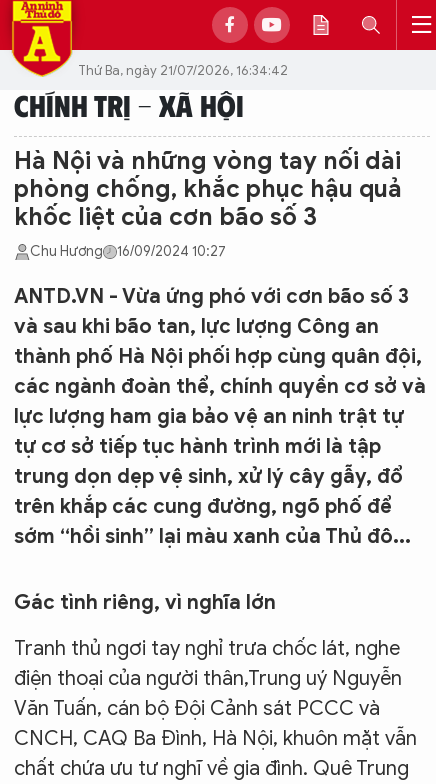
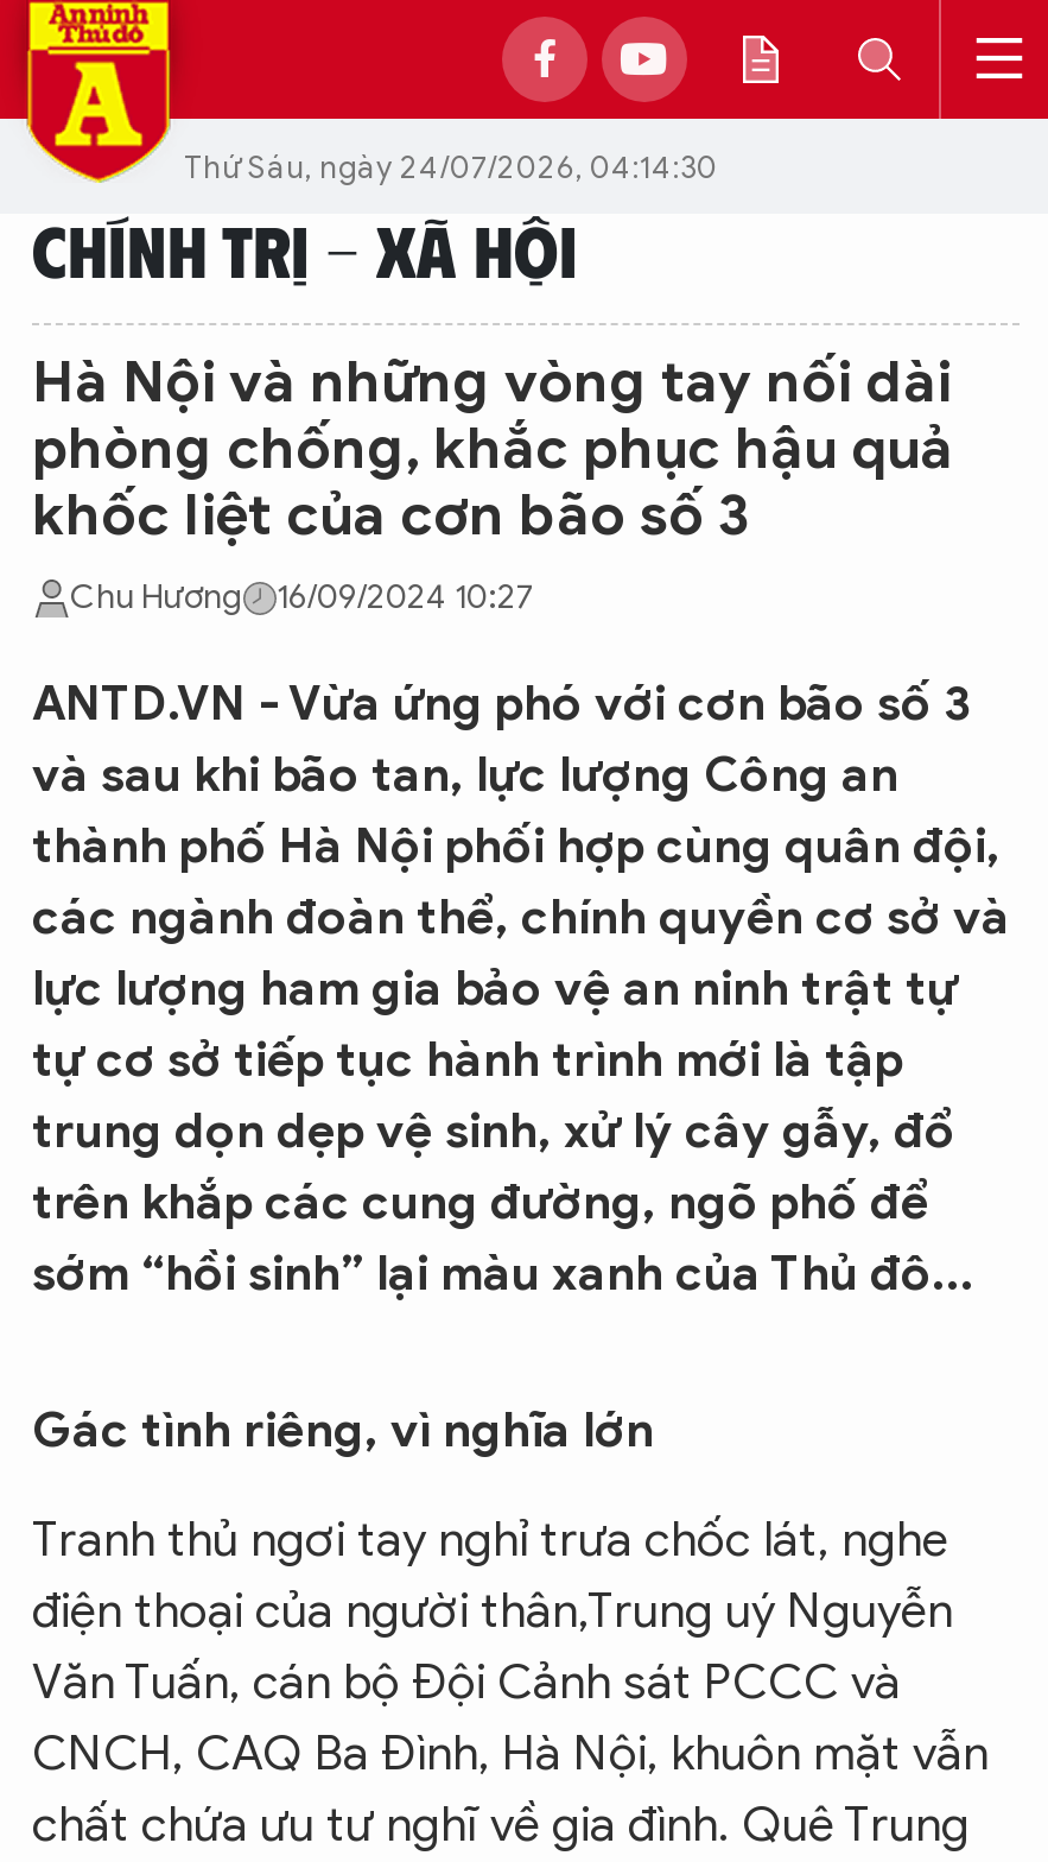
- Thứ Ba, ngày 21/07/2026, 16:34:42
+ Thứ Sáu, ngày 24/07/2026, 04:14:30
